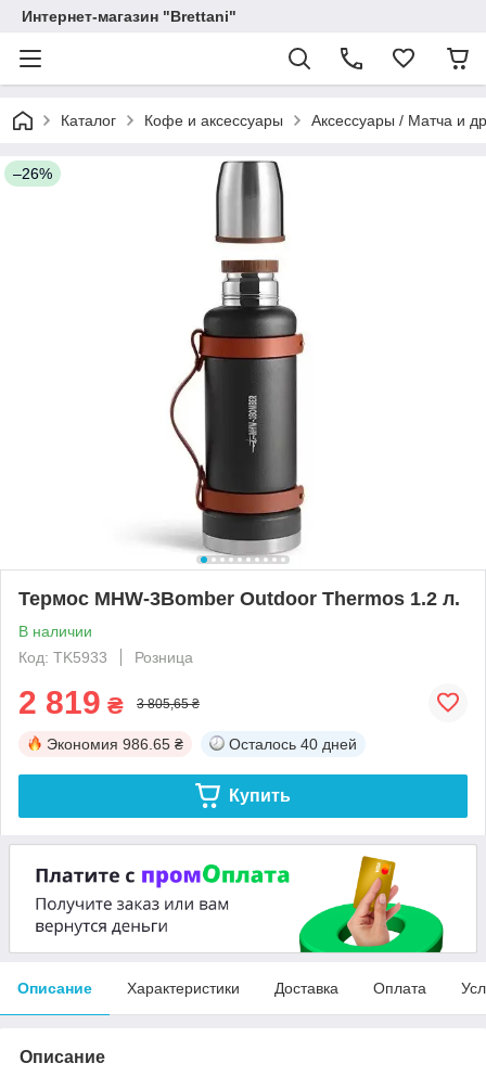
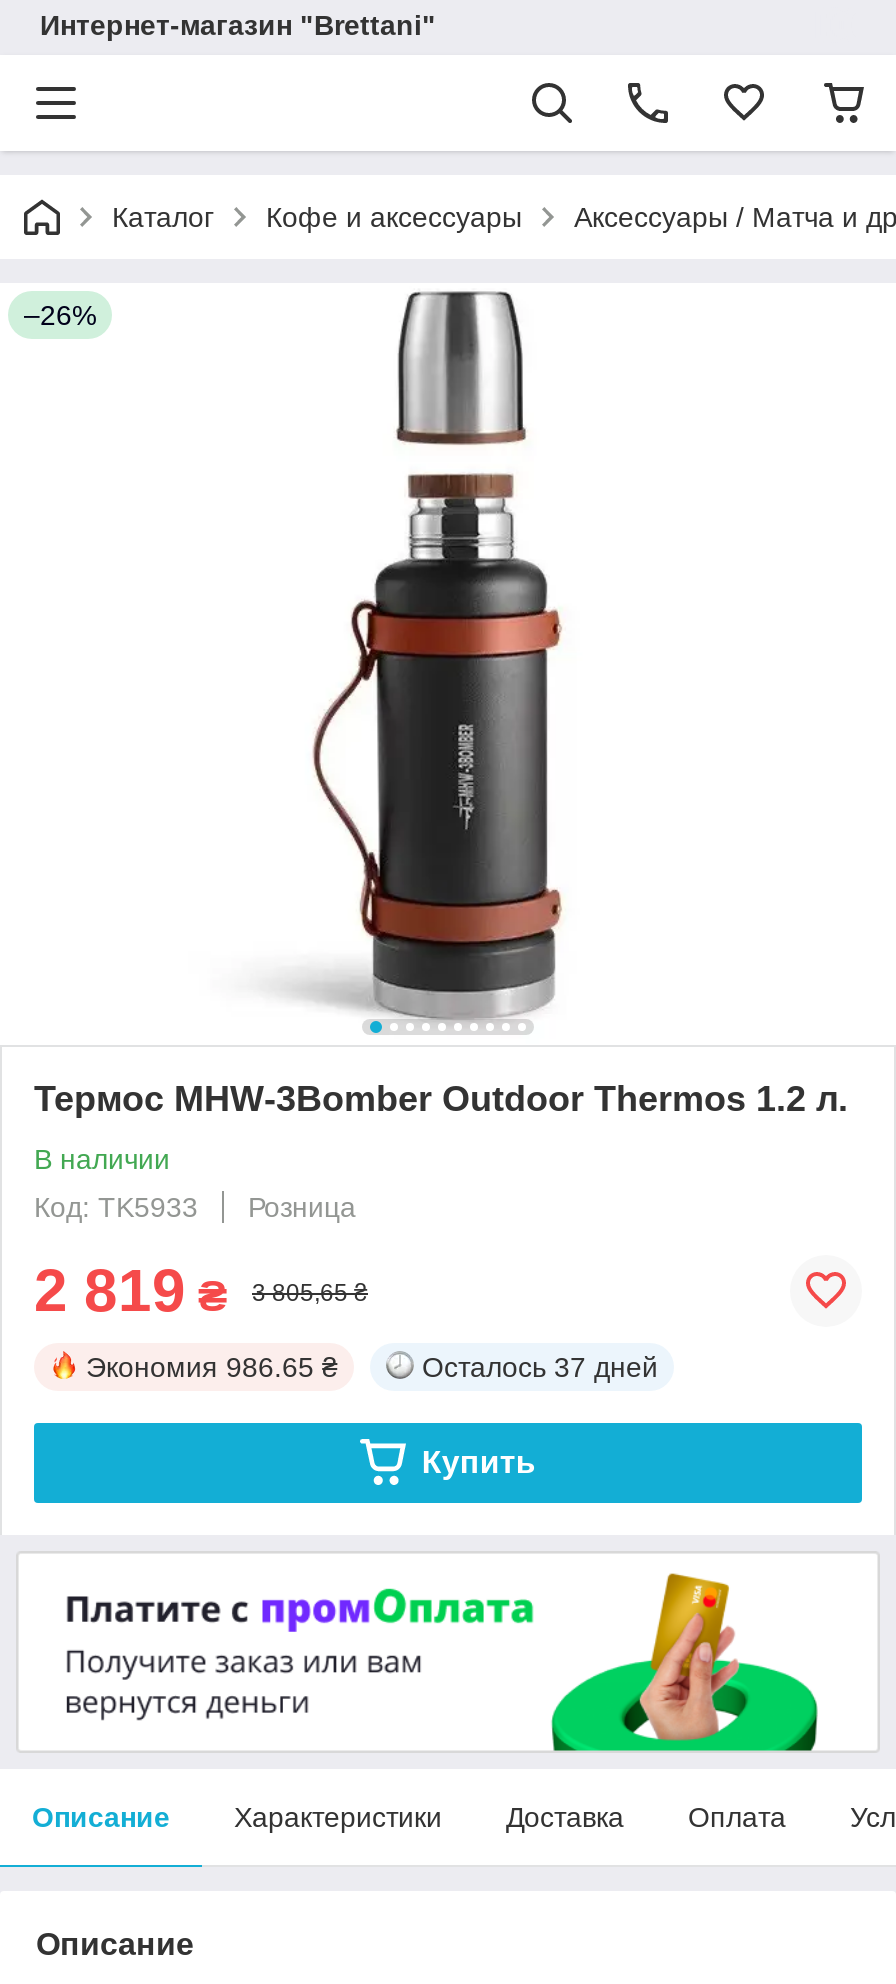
- Осталось 40 дней
+ Осталось 37 дней
